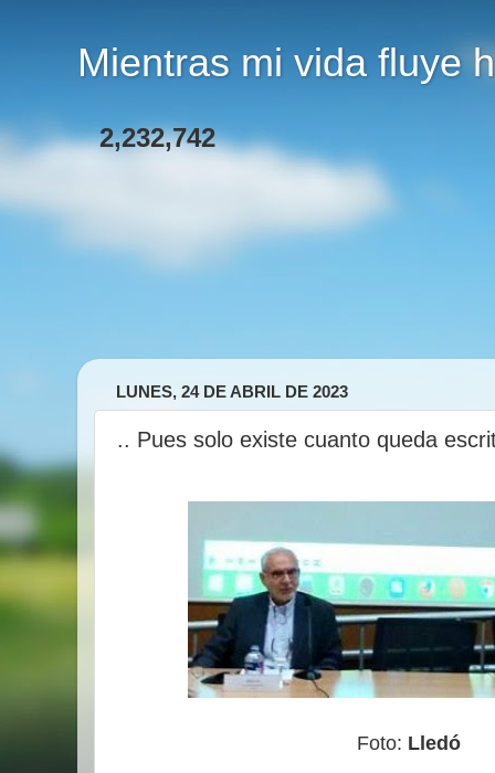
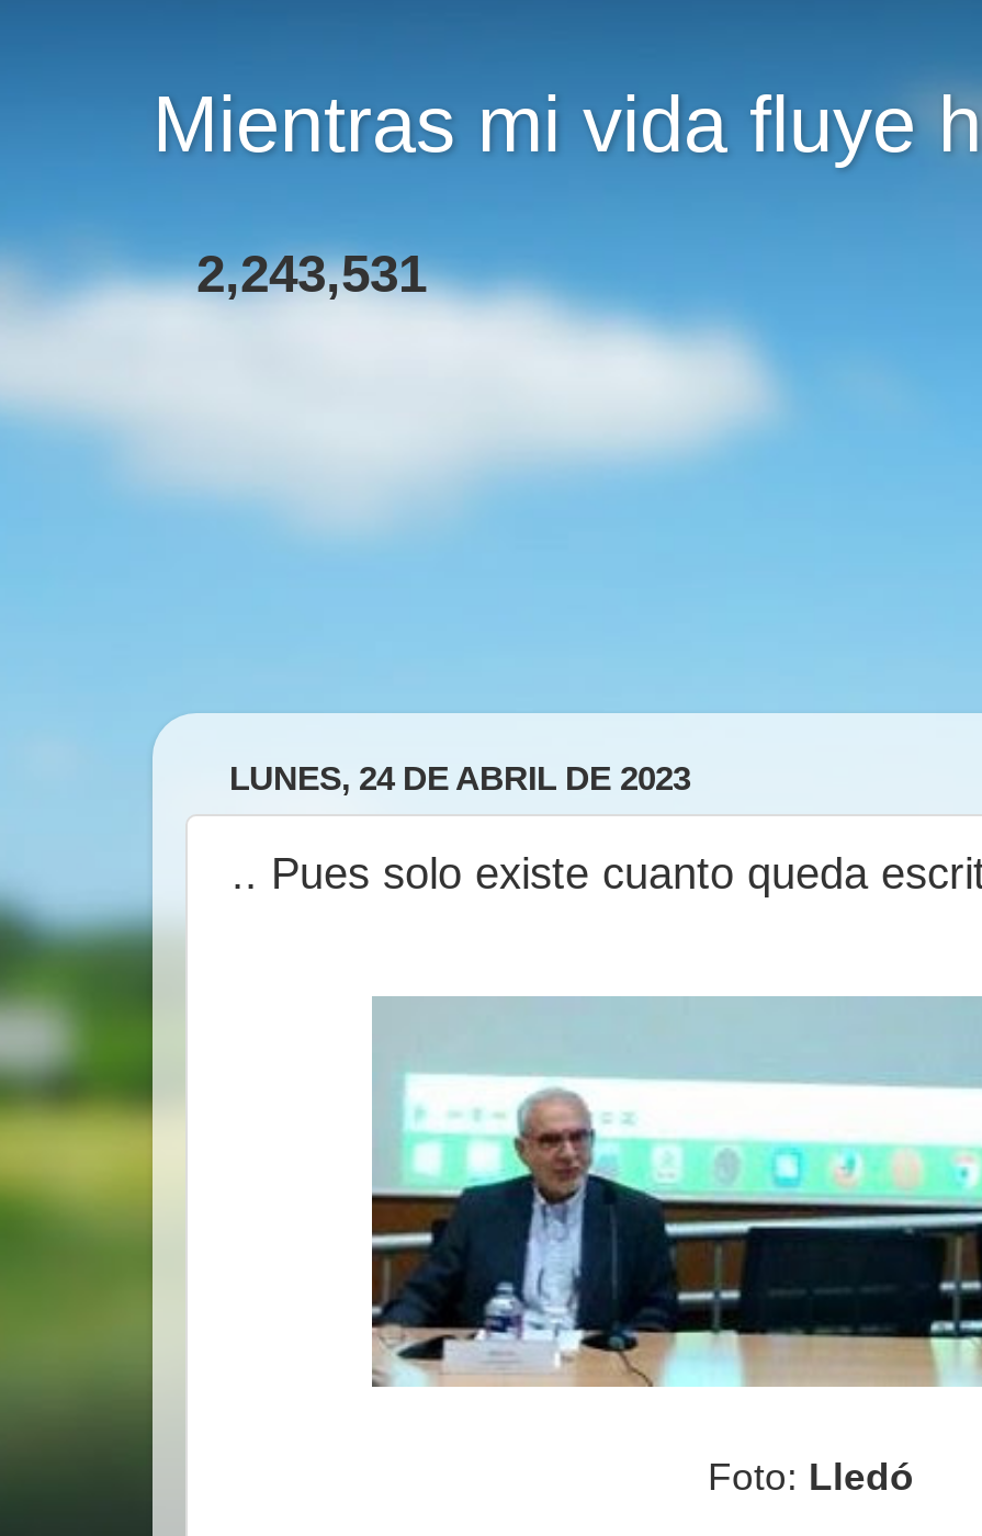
- 2,232,742
+ 2,243,531
